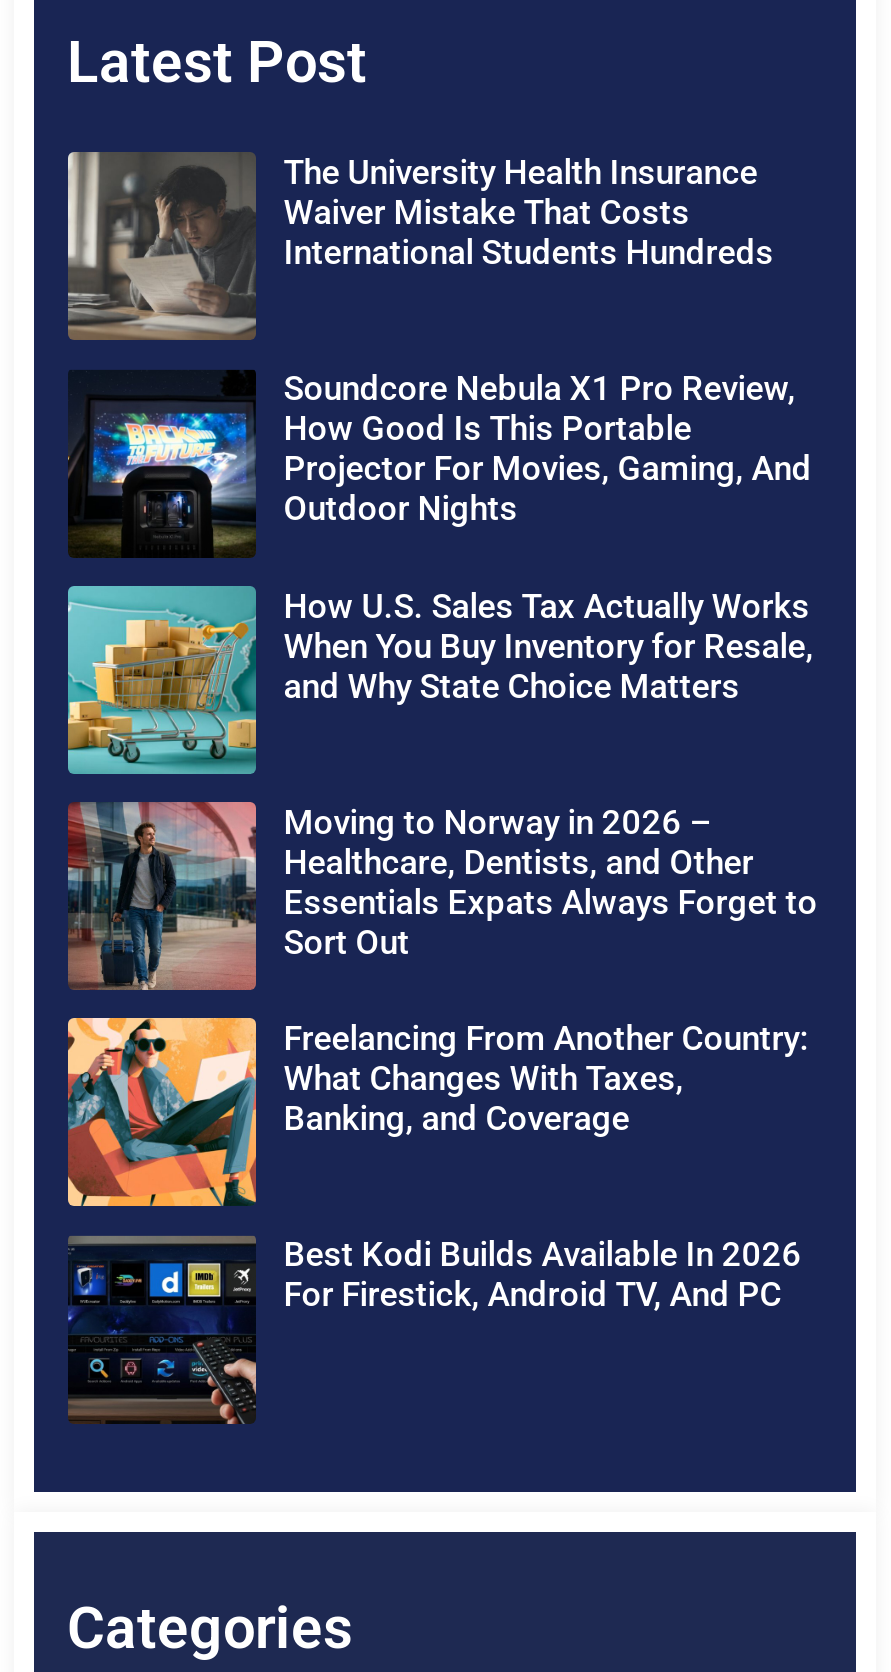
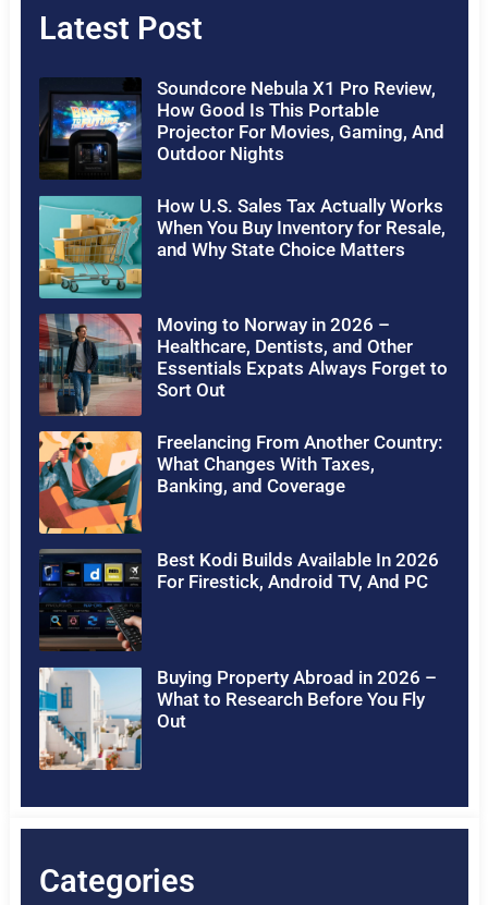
- [image]
- The University Health Insurance
- Waiver Mistake That Costs
- International Students Hundreds

moved up: [image] | Soundcore Nebula X1 Pro Review, | How Good Is This Portable | ... | Best Kodi Builds Available In 2026 | For Firestick, Android TV, And PC

moved up: [image]

+ [image]
+ Buying Property Abroad in 2026 –
+ What to Research Before You Fly
+ Out
